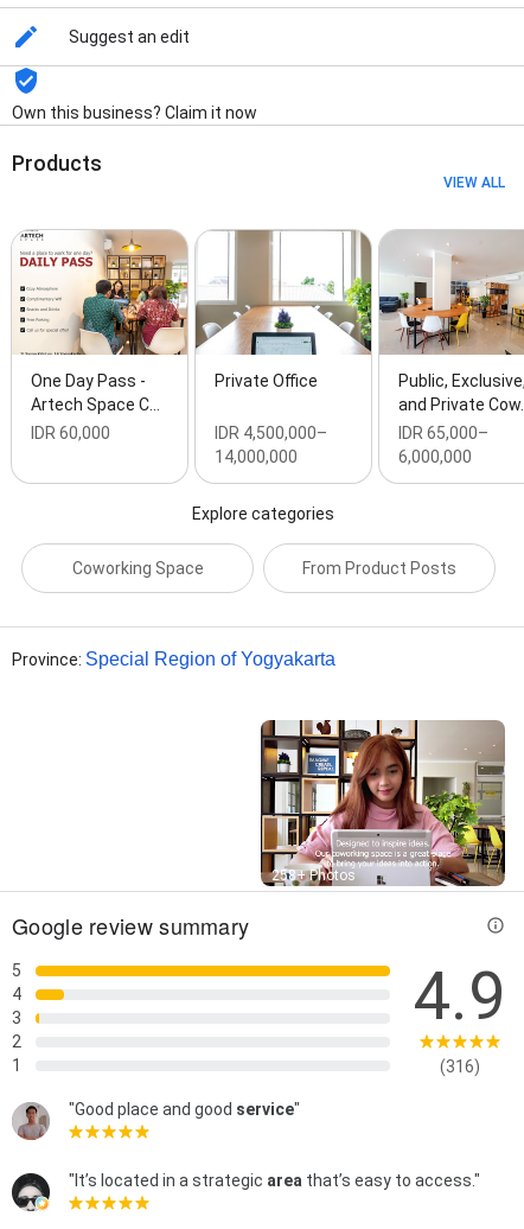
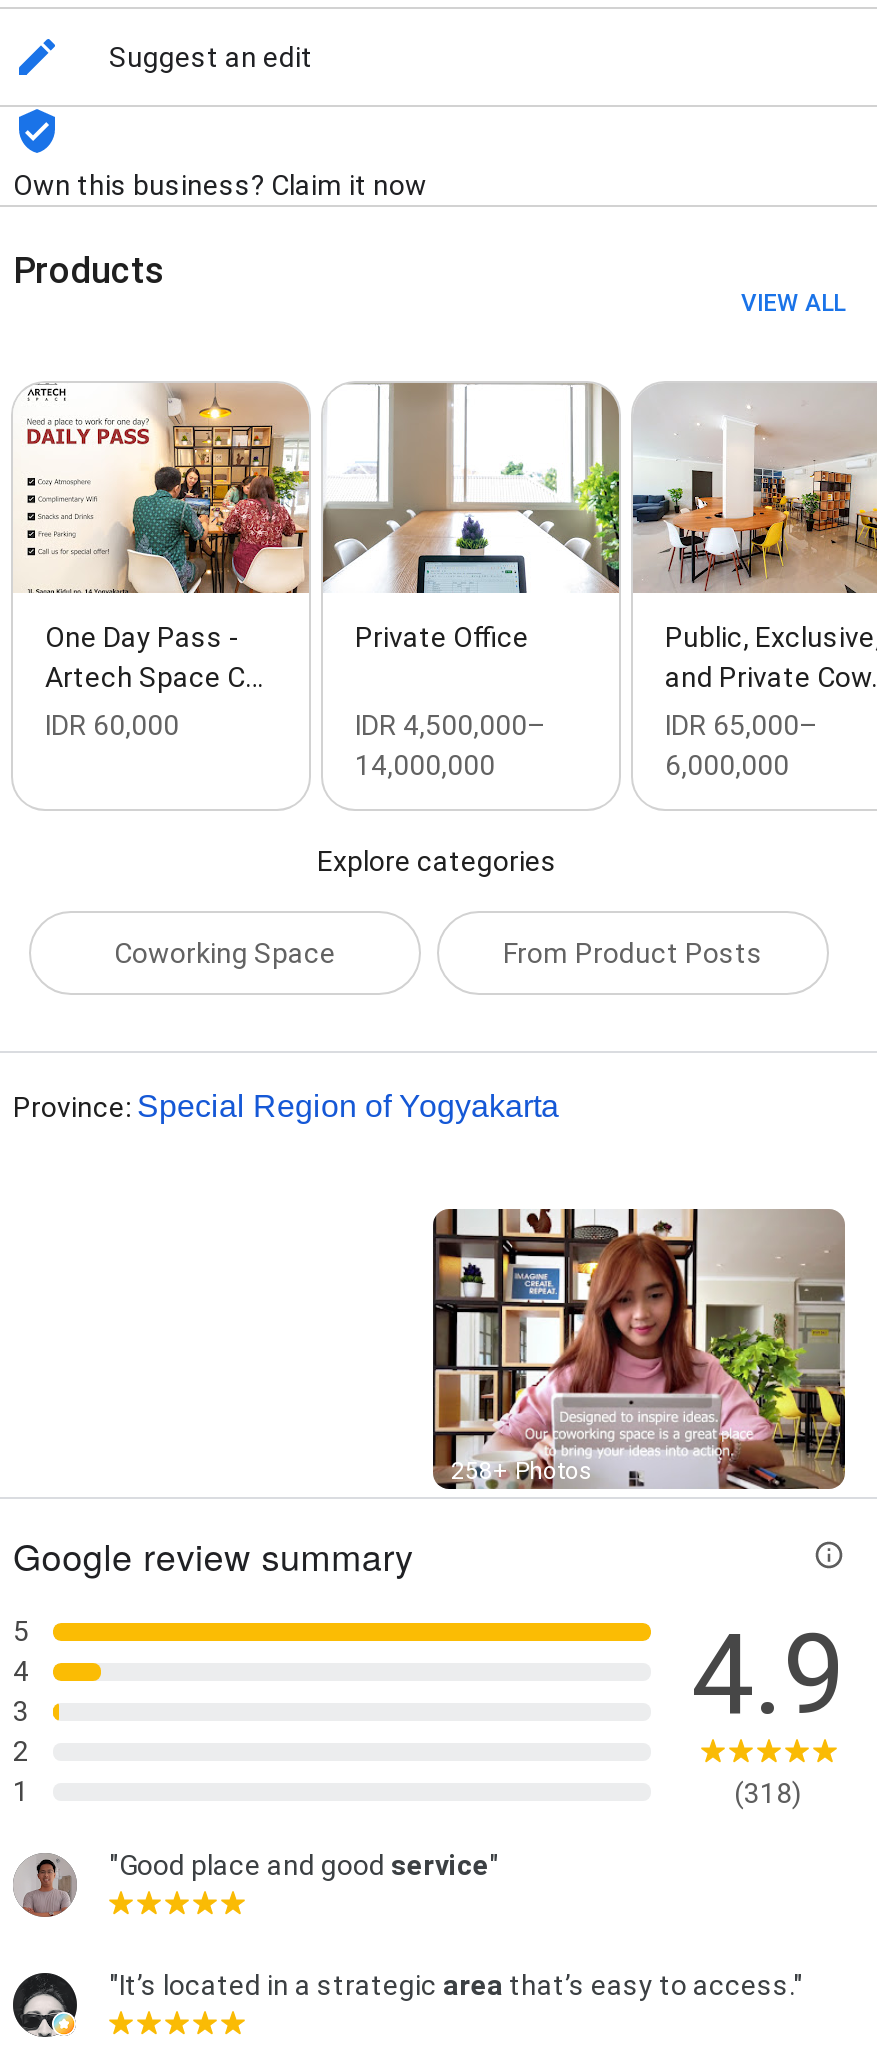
- (316)
+ (318)
